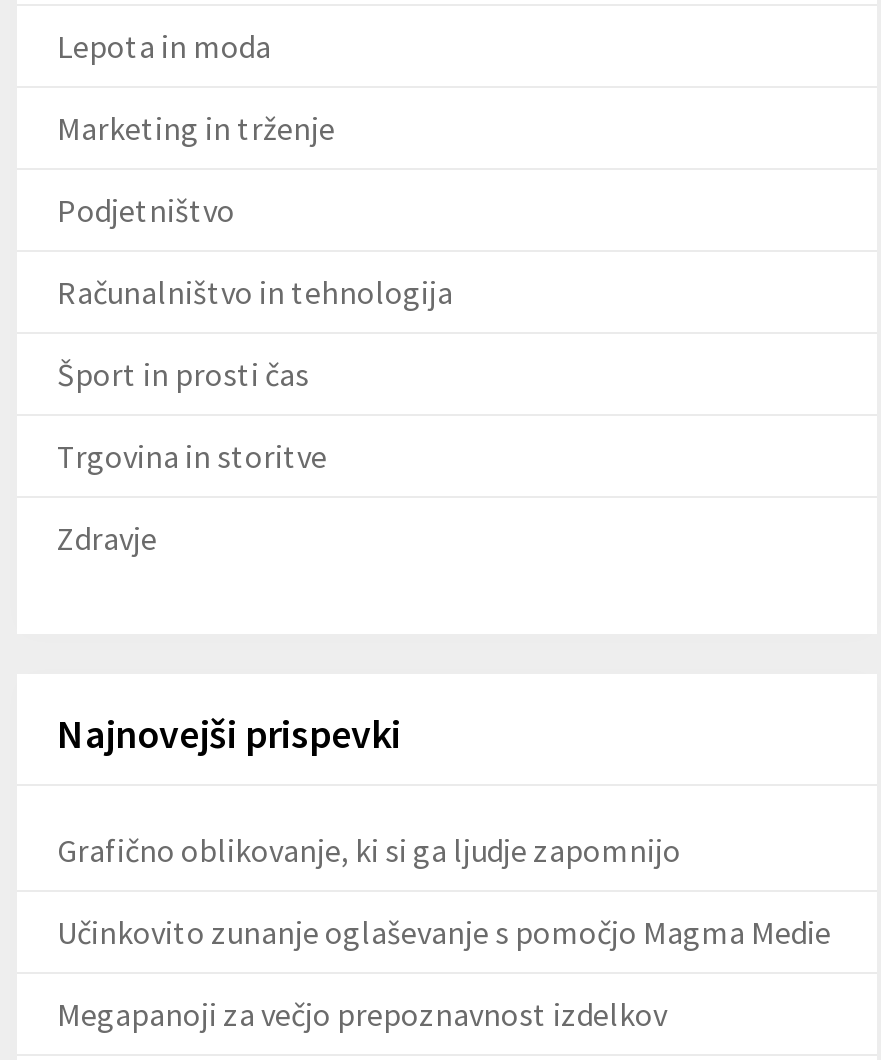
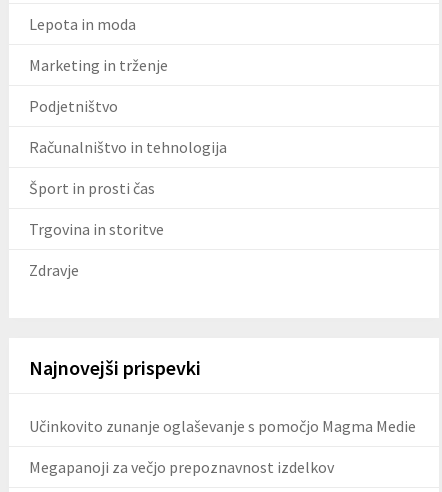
- Grafično oblikovanje, ki si ga ljudje zapomnijo
